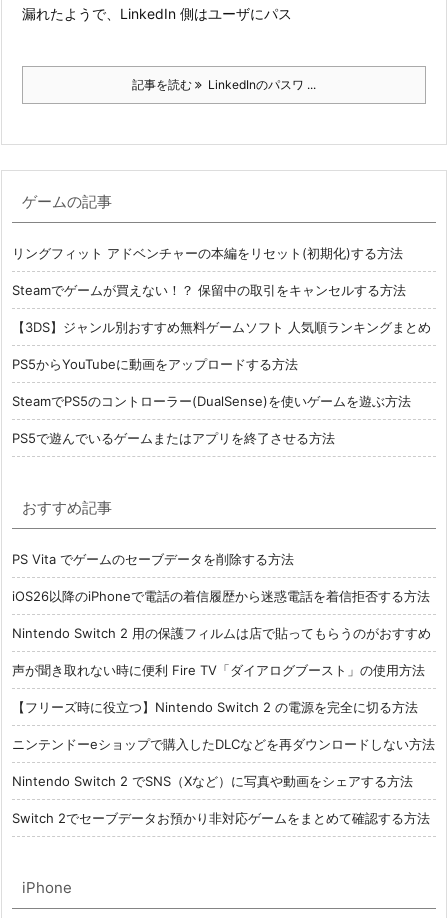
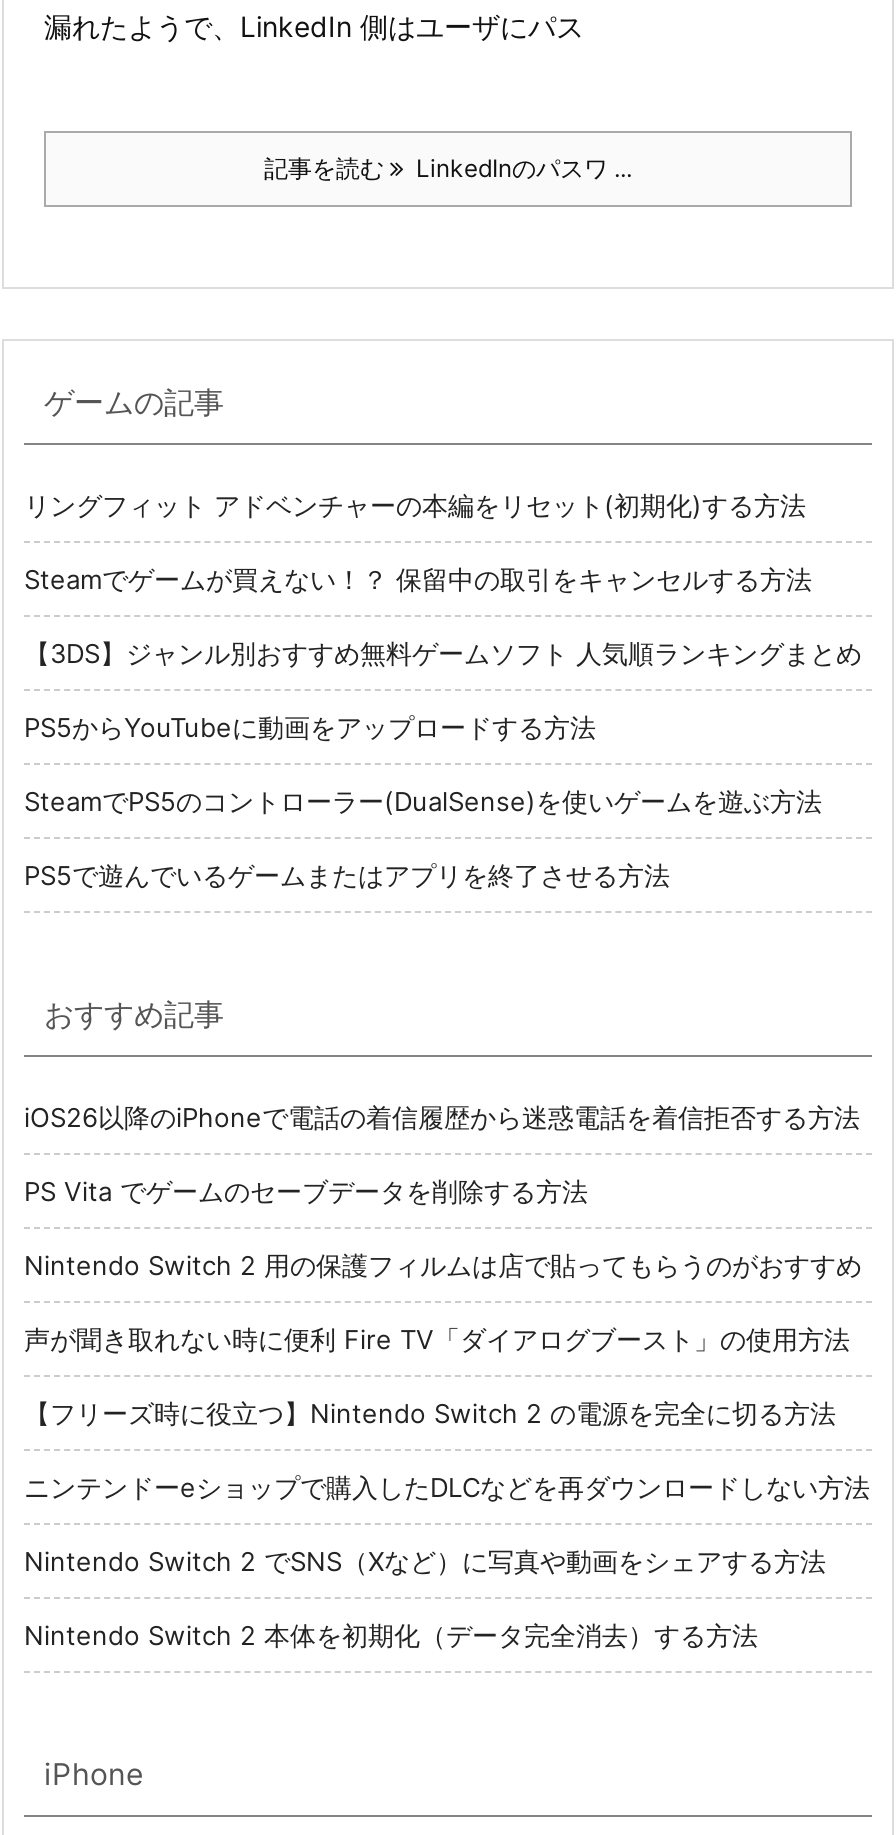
moved down: PS Vita でゲームのセーブデータを削除する方法

moved up: iOS26以降のiPhoneで電話の着信履歴から迷惑電話を着信拒否する方法

- Switch 2でセーブデータお預かり非対応ゲームをまとめて確認する方法
+ Nintendo Switch 2 本体を初期化（データ完全消去）する方法
